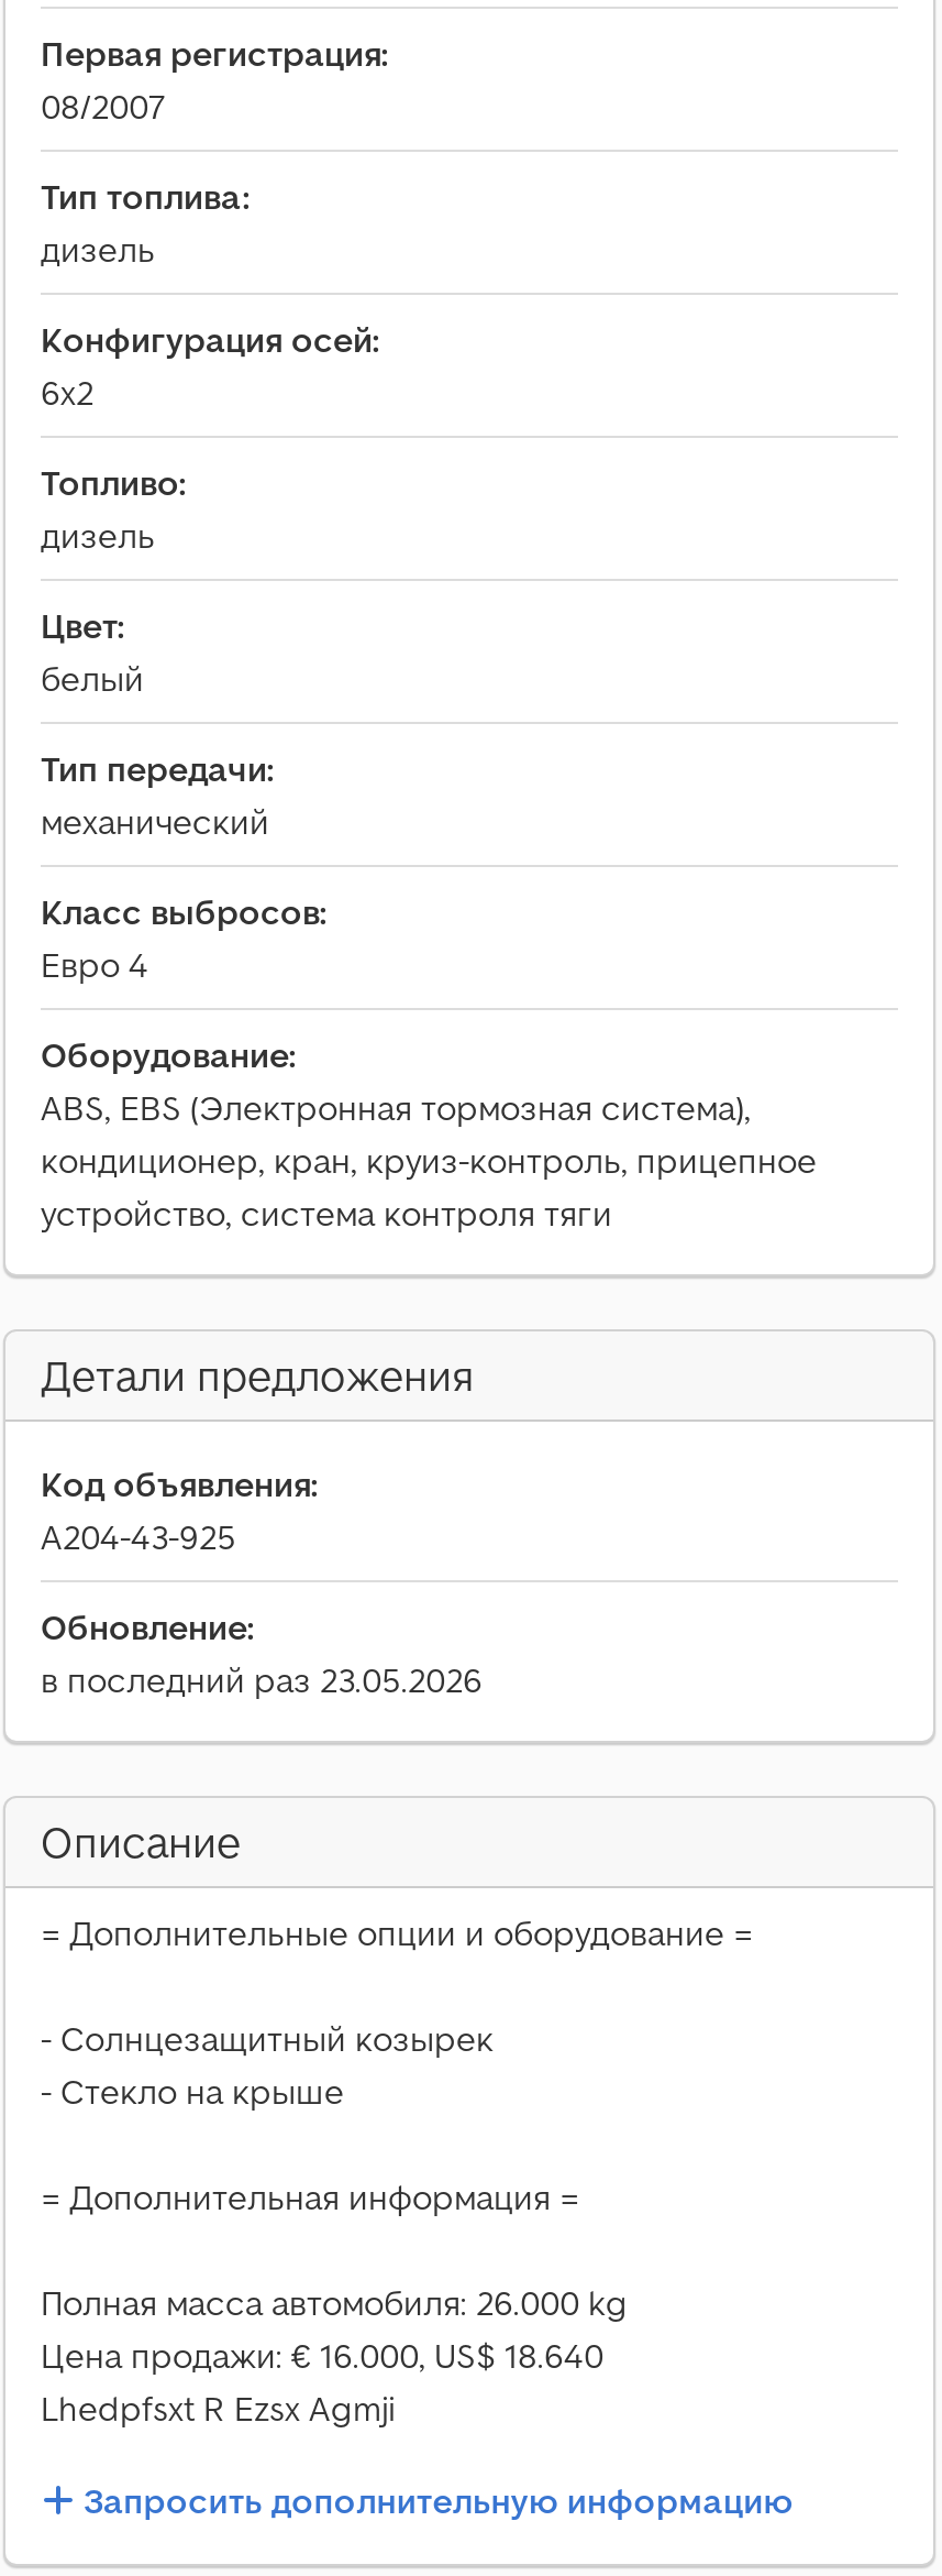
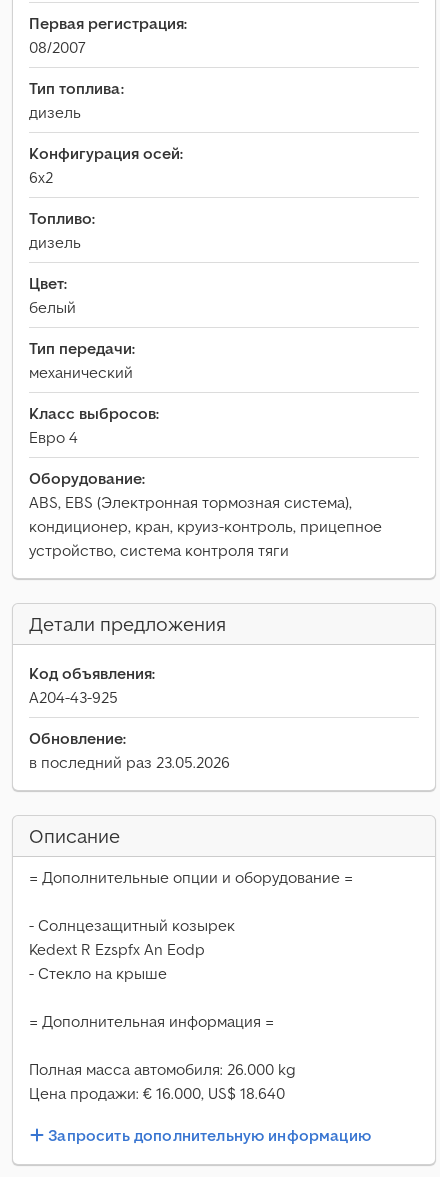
+ Kedext R Ezspfx An Eodp

moved down: - Стекло на крыше | = Дополнительная информация = | Полная масса автомобиля: 26.000 kg | Цена продажи: € 16.000, US$ 18.640

- Lhedpfsxt R Ezsx Agmji
